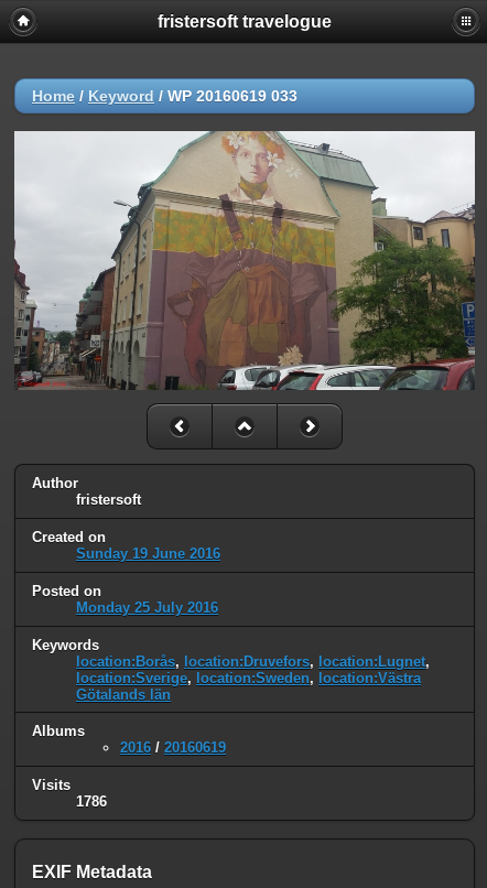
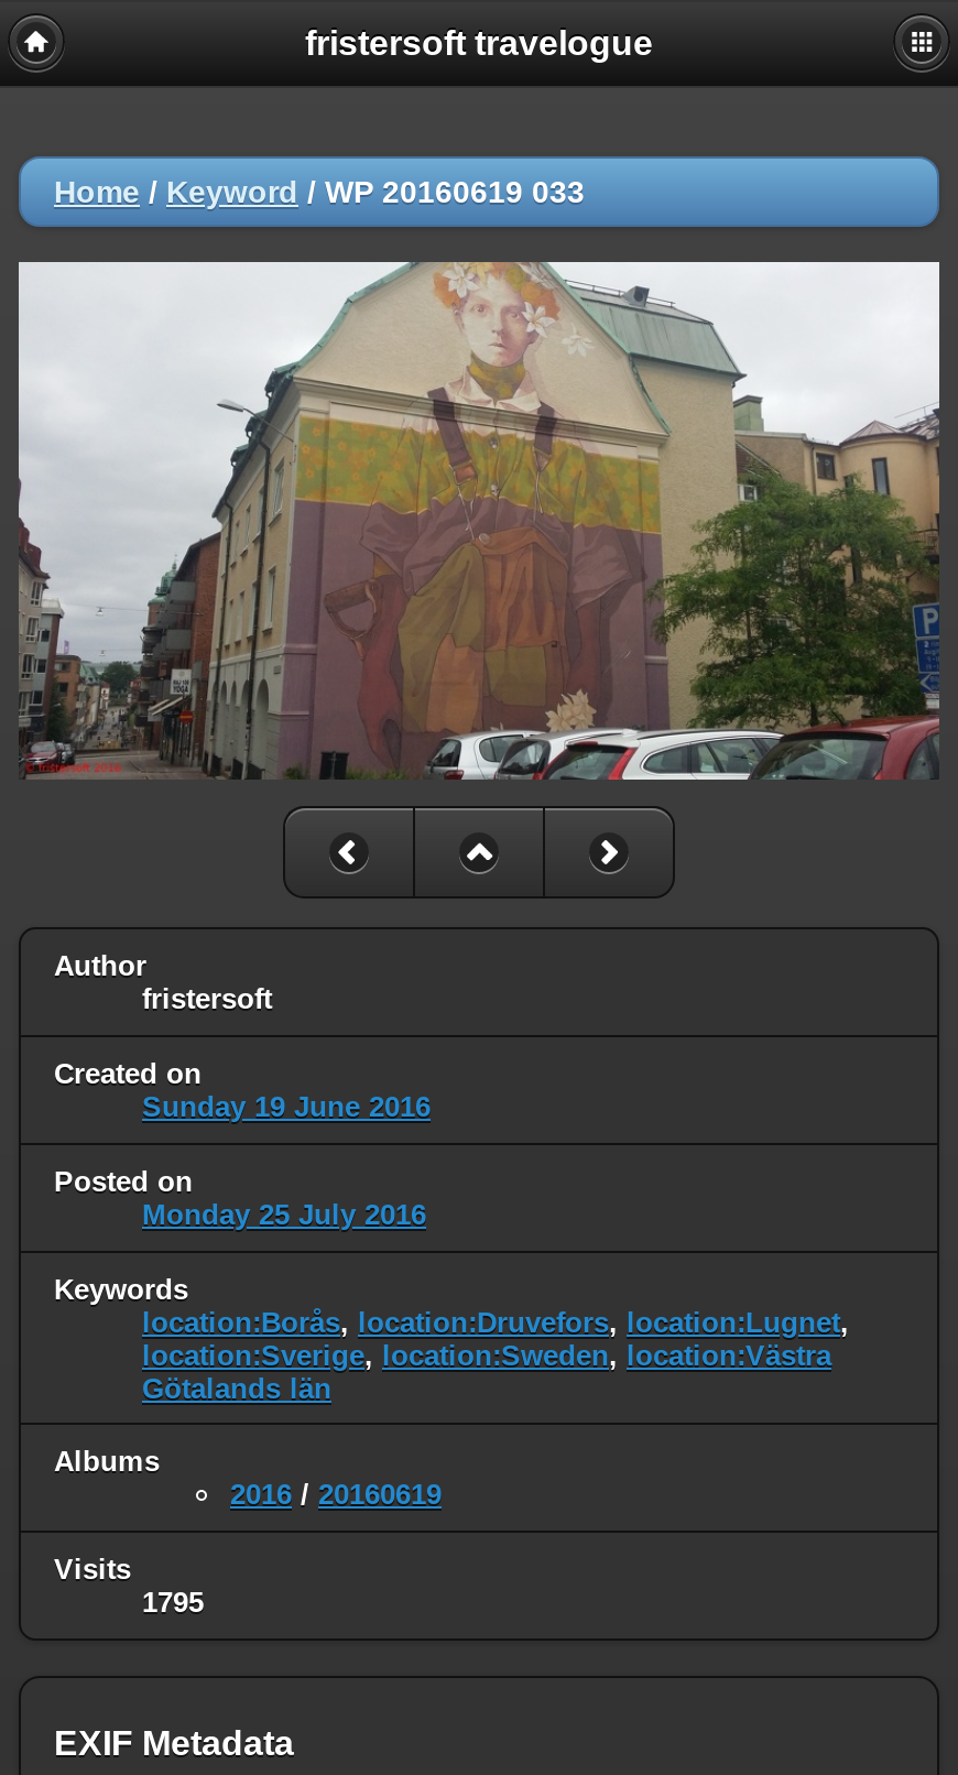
- 1786
+ 1795
